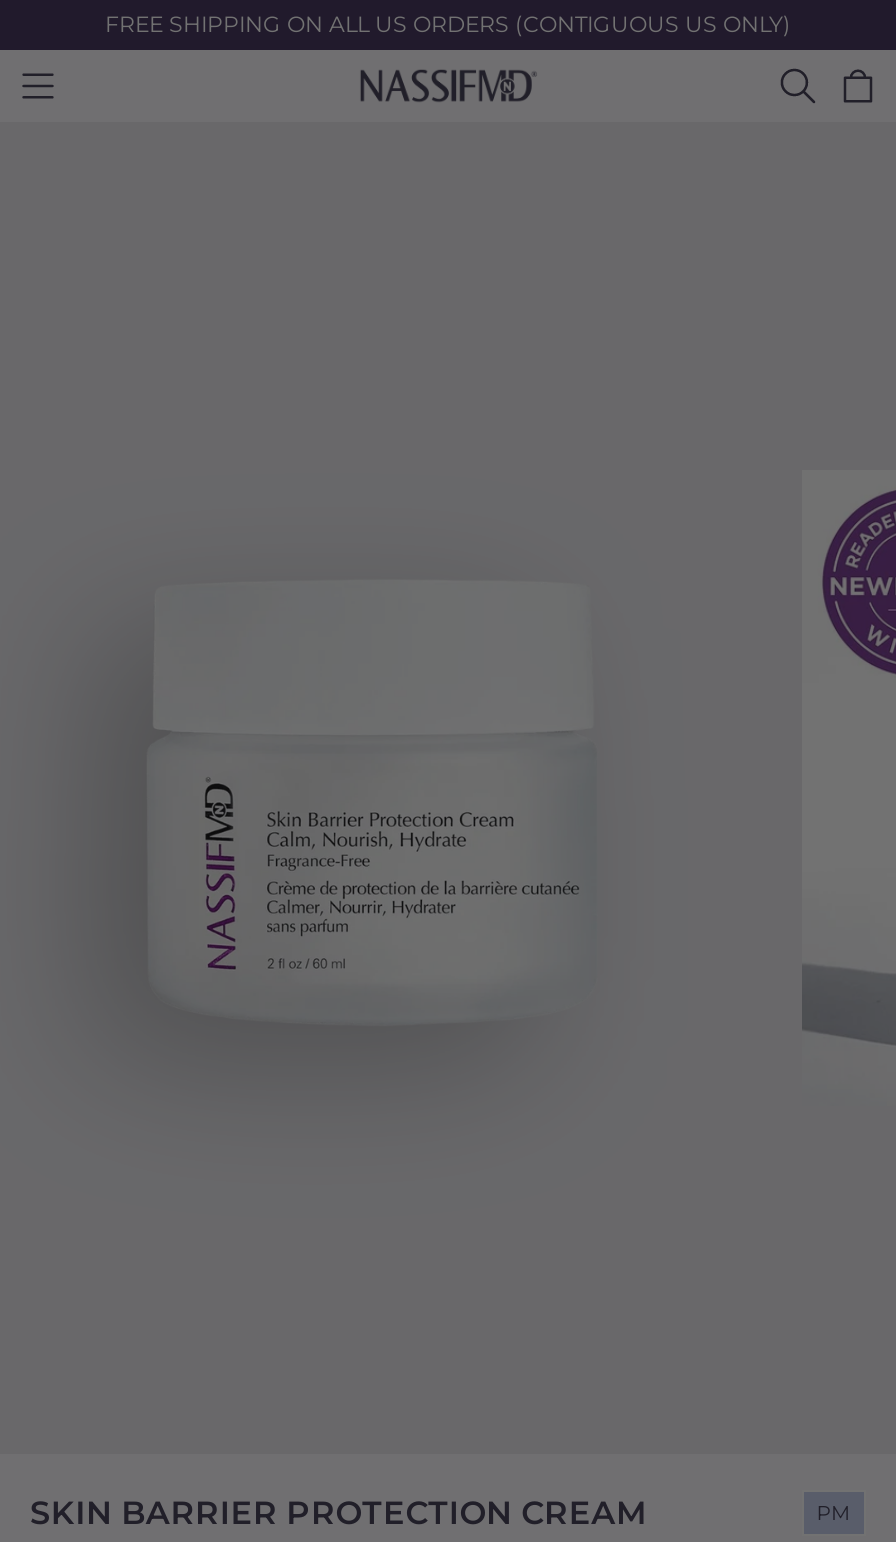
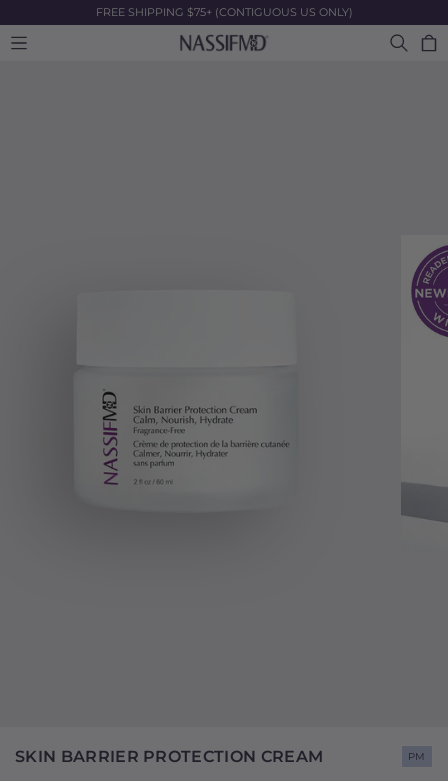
- FREE SHIPPING ON ALL US ORDERS (CONTIGUOUS US ONLY)
+ FREE SHIPPING $75+ (CONTIGUOUS US ONLY)
